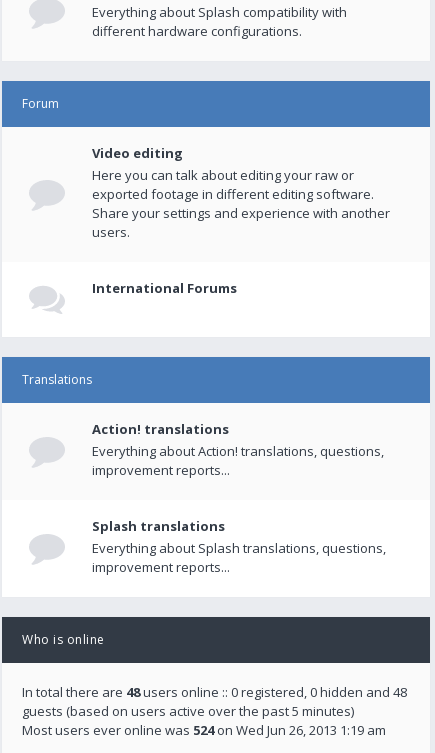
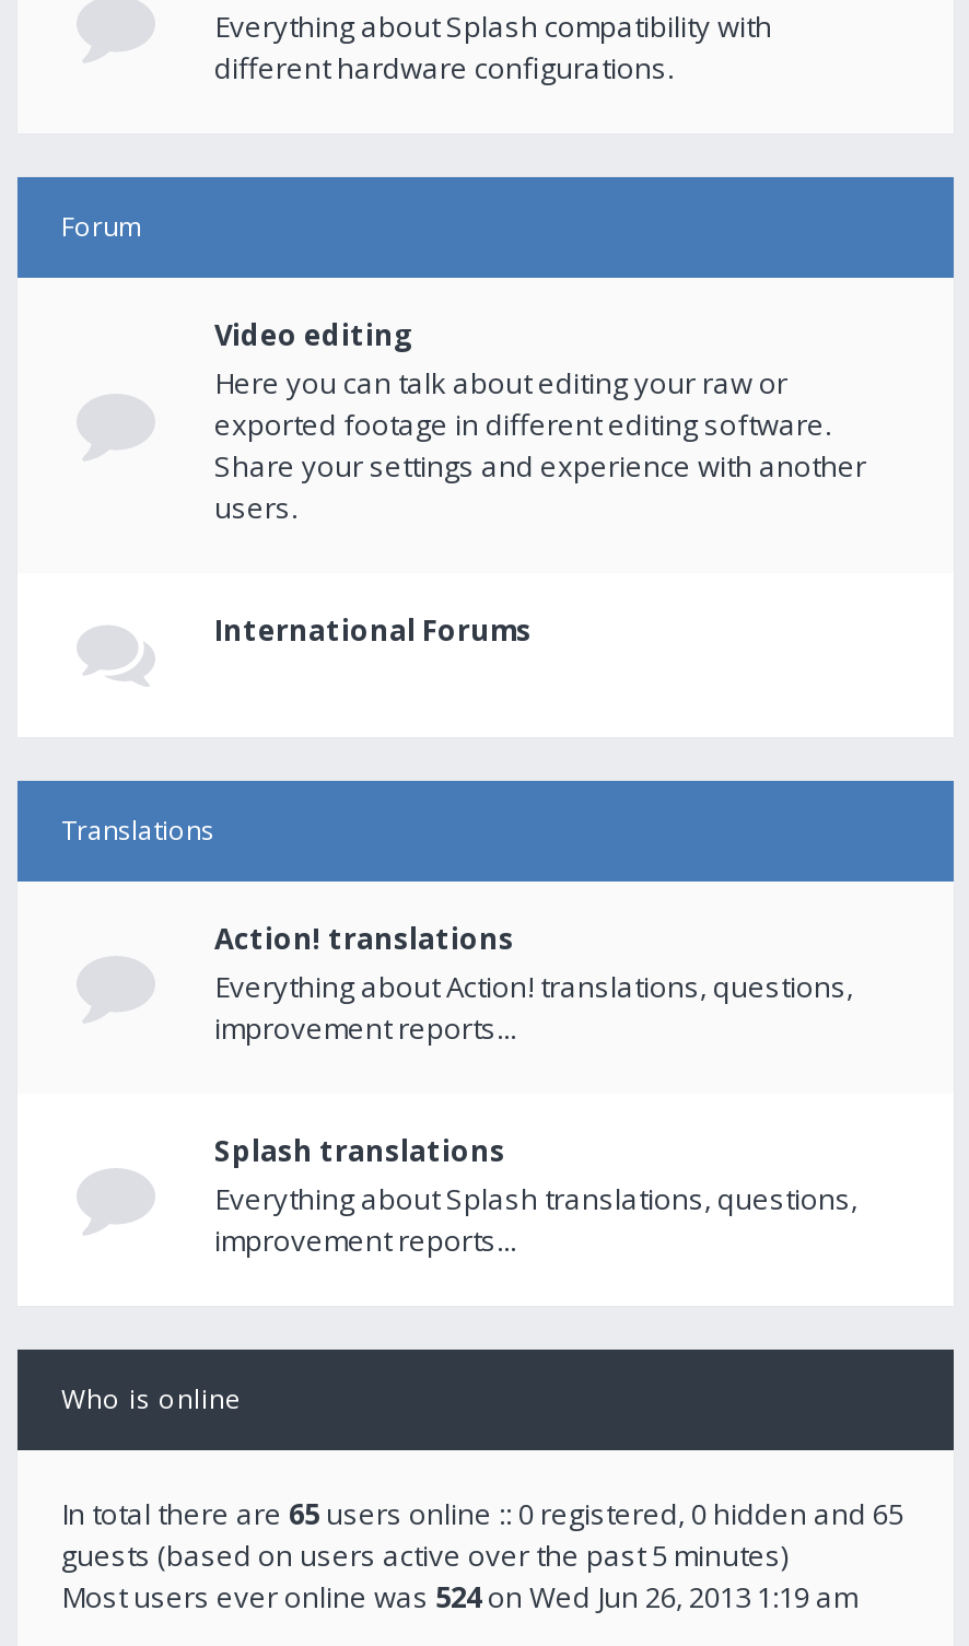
- In total there are 48 users online :: 0 registered, 0 hidden and 48
+ In total there are 65 users online :: 0 registered, 0 hidden and 65
